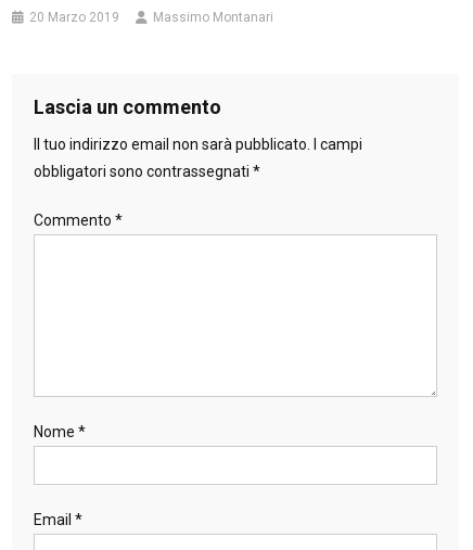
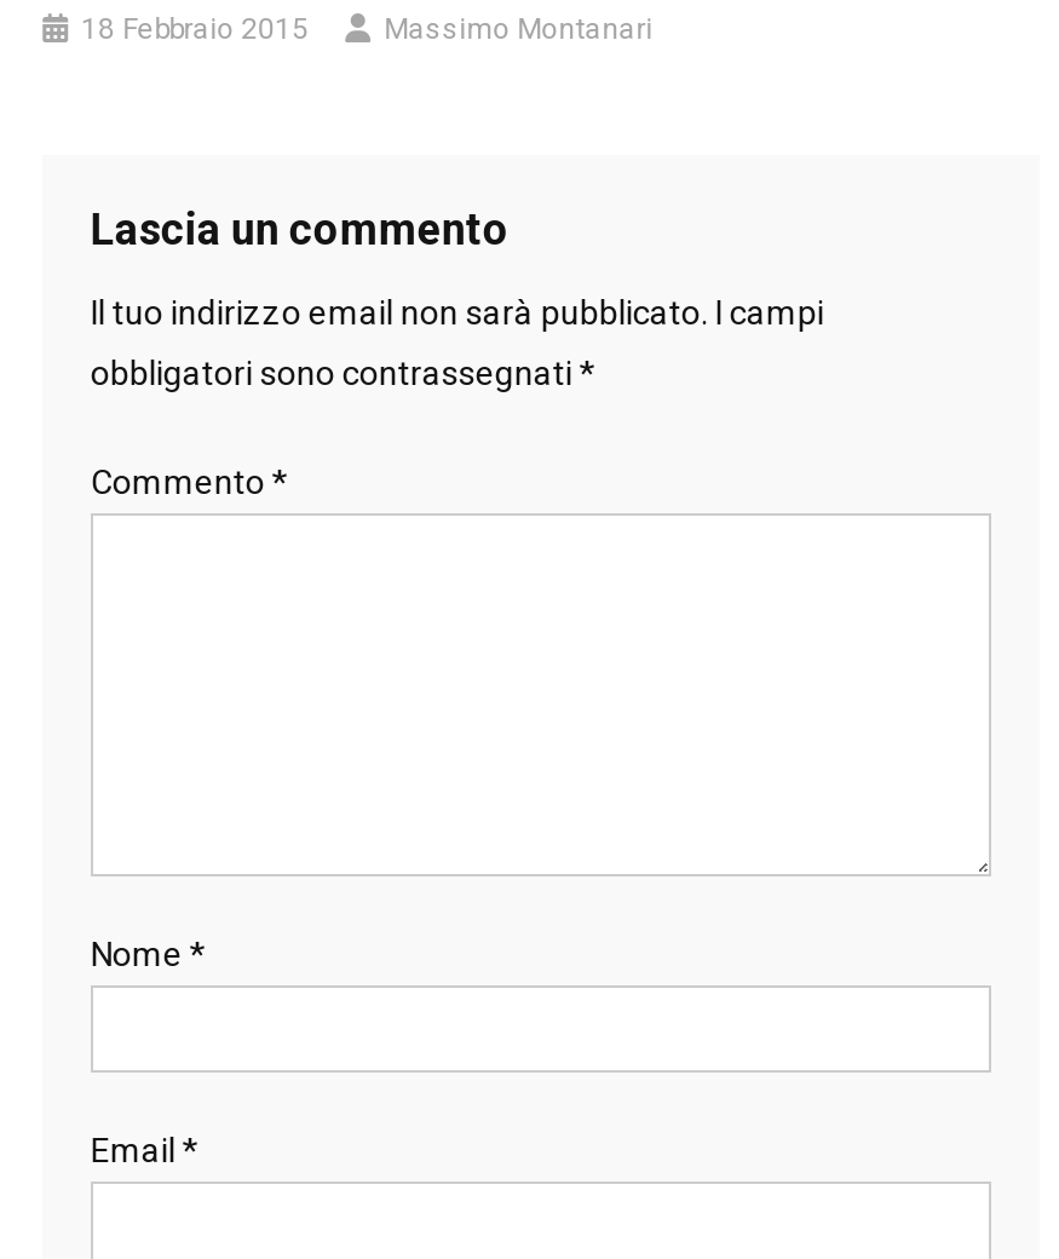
- 20 Marzo 2019
+ 18 Febbraio 2015
